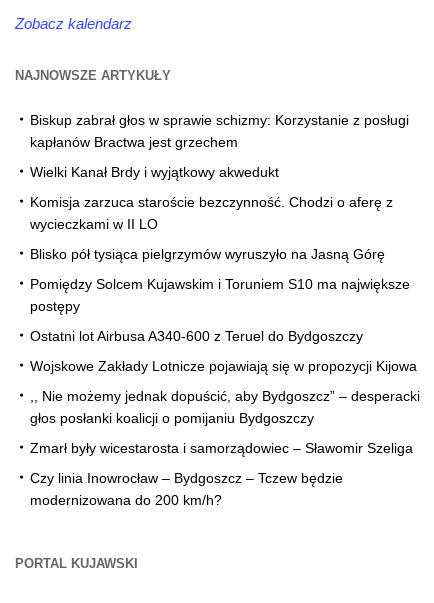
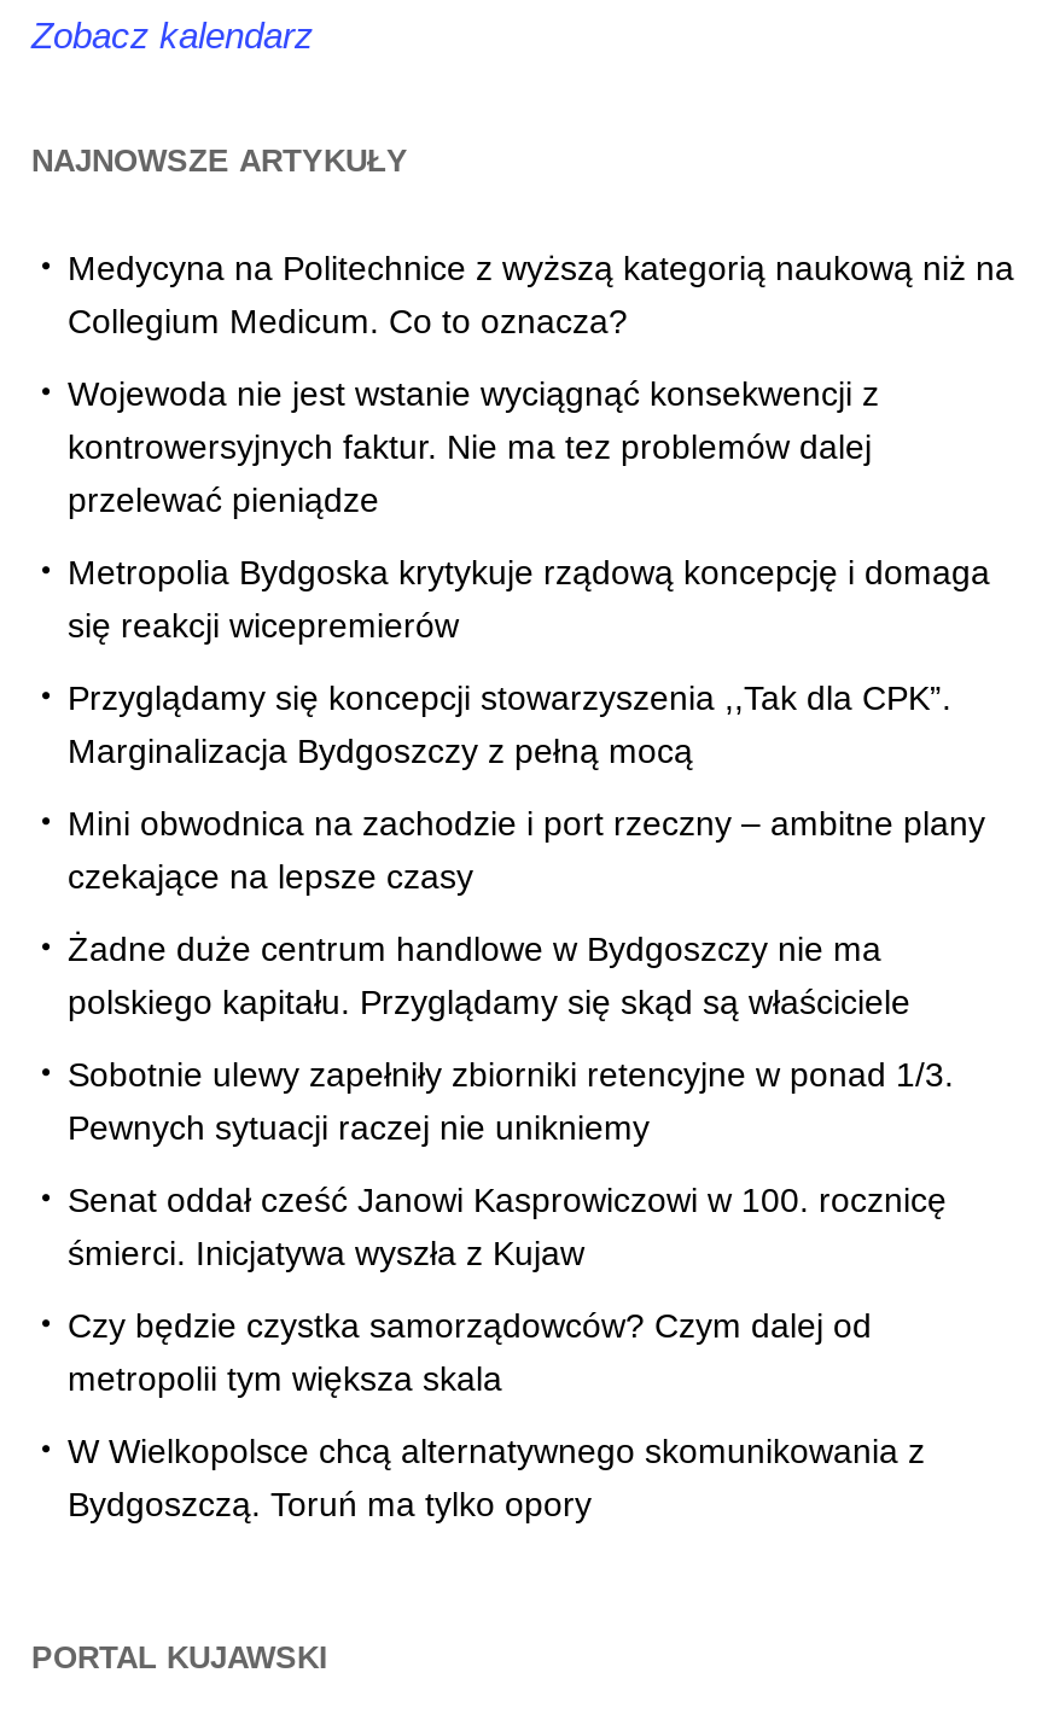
- Biskup zabrał głos w sprawie schizmy: Korzystanie z posługi
- kapłanów Bractwa jest grzechem
+ Medycyna na Politechnice z wyższą kategorią naukową niż na
+ Collegium Medicum. Co to oznacza?

- Wielki Kanał Brdy i wyjątkowy akwedukt
+ Wojewoda nie jest wstanie wyciągnąć konsekwencji z
+ kontrowersyjnych faktur. Nie ma tez problemów dalej
+ przelewać pieniądze

- Komisja zarzuca staroście bezczynność. Chodzi o aferę z
- wycieczkami w II LO
+ Metropolia Bydgoska krytykuje rządową koncepcję i domaga
+ się reakcji wicepremierów

- Blisko pół tysiąca pielgrzymów wyruszyło na Jasną Górę
+ Przyglądamy się koncepcji stowarzyszenia ,,Tak dla CPK”.
+ Marginalizacja Bydgoszczy z pełną mocą

- Pomiędzy Solcem Kujawskim i Toruniem S10 ma największe
- postępy
+ Mini obwodnica na zachodzie i port rzeczny – ambitne plany
+ czekające na lepsze czasy

- Ostatni lot Airbusa A340-600 z Teruel do Bydgoszczy
+ Żadne duże centrum handlowe w Bydgoszczy nie ma
+ polskiego kapitału. Przyglądamy się skąd są właściciele

- Wojskowe Zakłady Lotnicze pojawiają się w propozycji Kijowa
+ Sobotnie ulewy zapełniły zbiorniki retencyjne w ponad 1/3.
+ Pewnych sytuacji raczej nie unikniemy

- ,, Nie możemy jednak dopuścić, aby Bydgoszcz” – desperacki
- głos posłanki koalicji o pomijaniu Bydgoszczy
+ Senat oddał cześć Janowi Kasprowiczowi w 100. rocznicę
+ śmierci. Inicjatywa wyszła z Kujaw

- Zmarł były wicestarosta i samorządowiec – Sławomir Szeliga
+ Czy będzie czystka samorządowców? Czym dalej od
+ metropolii tym większa skala

- Czy linia Inowrocław – Bydgoszcz – Tczew będzie
- modernizowana do 200 km/h?
+ W Wielkopolsce chcą alternatywnego skomunikowania z
+ Bydgoszczą. Toruń ma tylko opory
